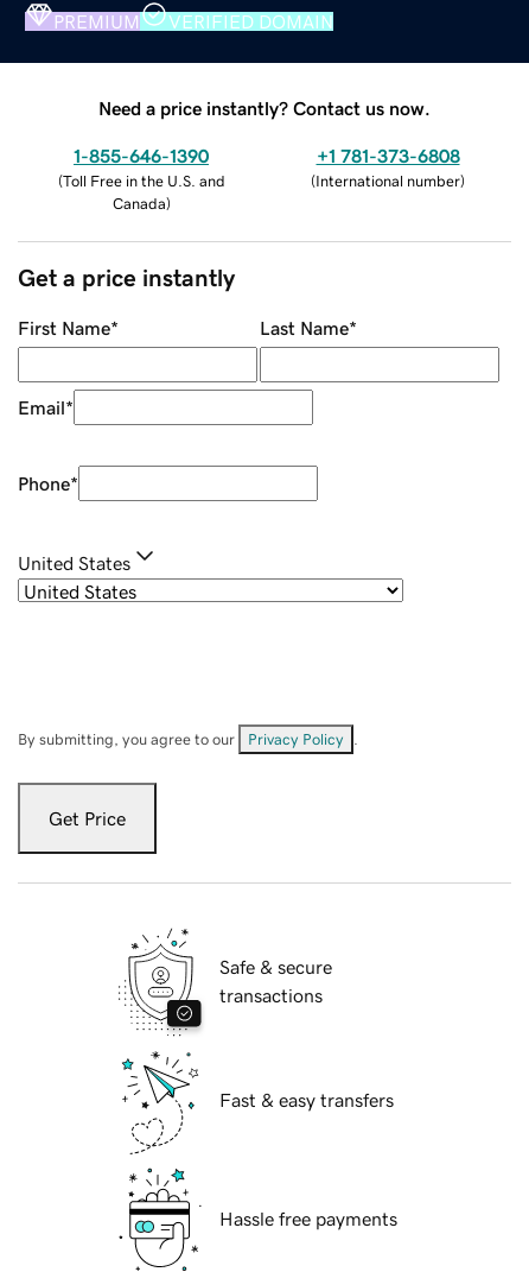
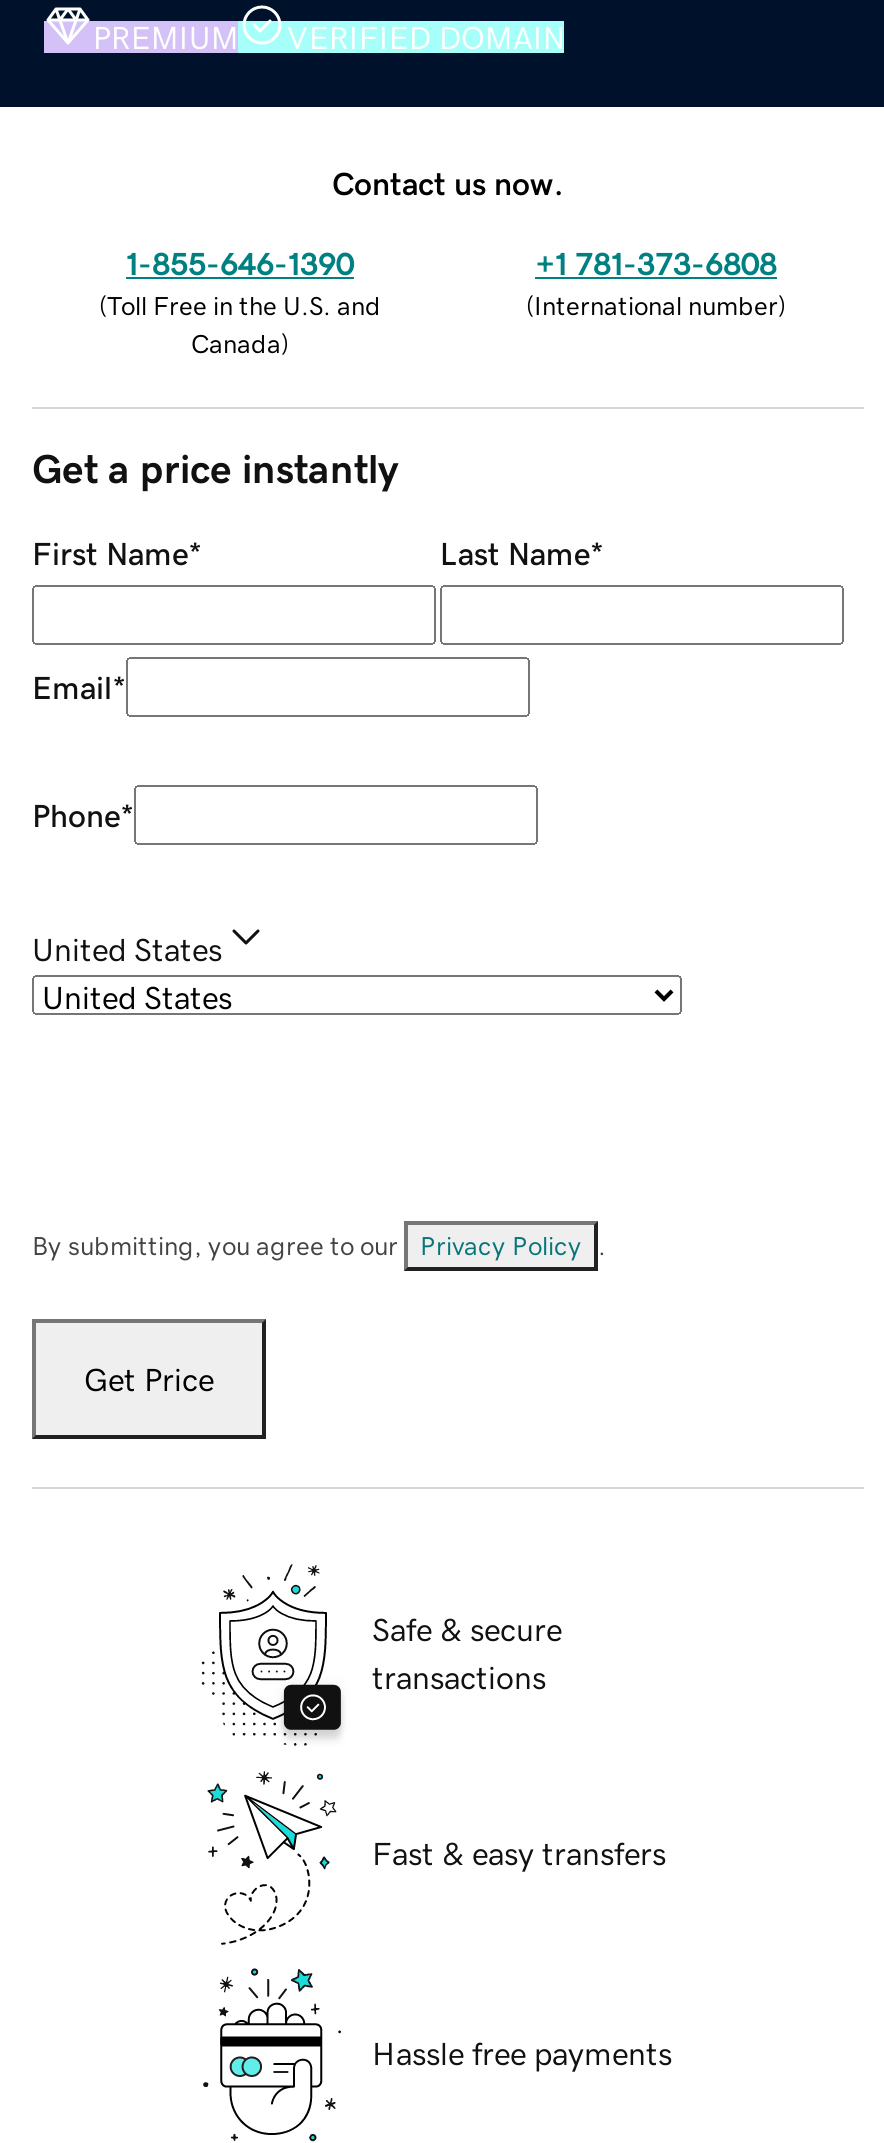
- Need a price instantly? Contact us now.
+ Contact us now.
